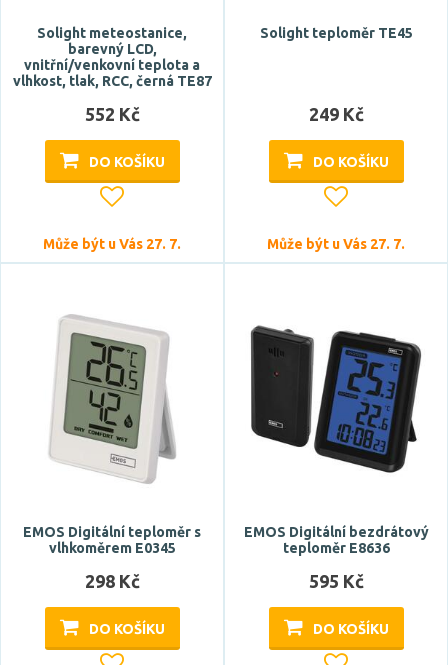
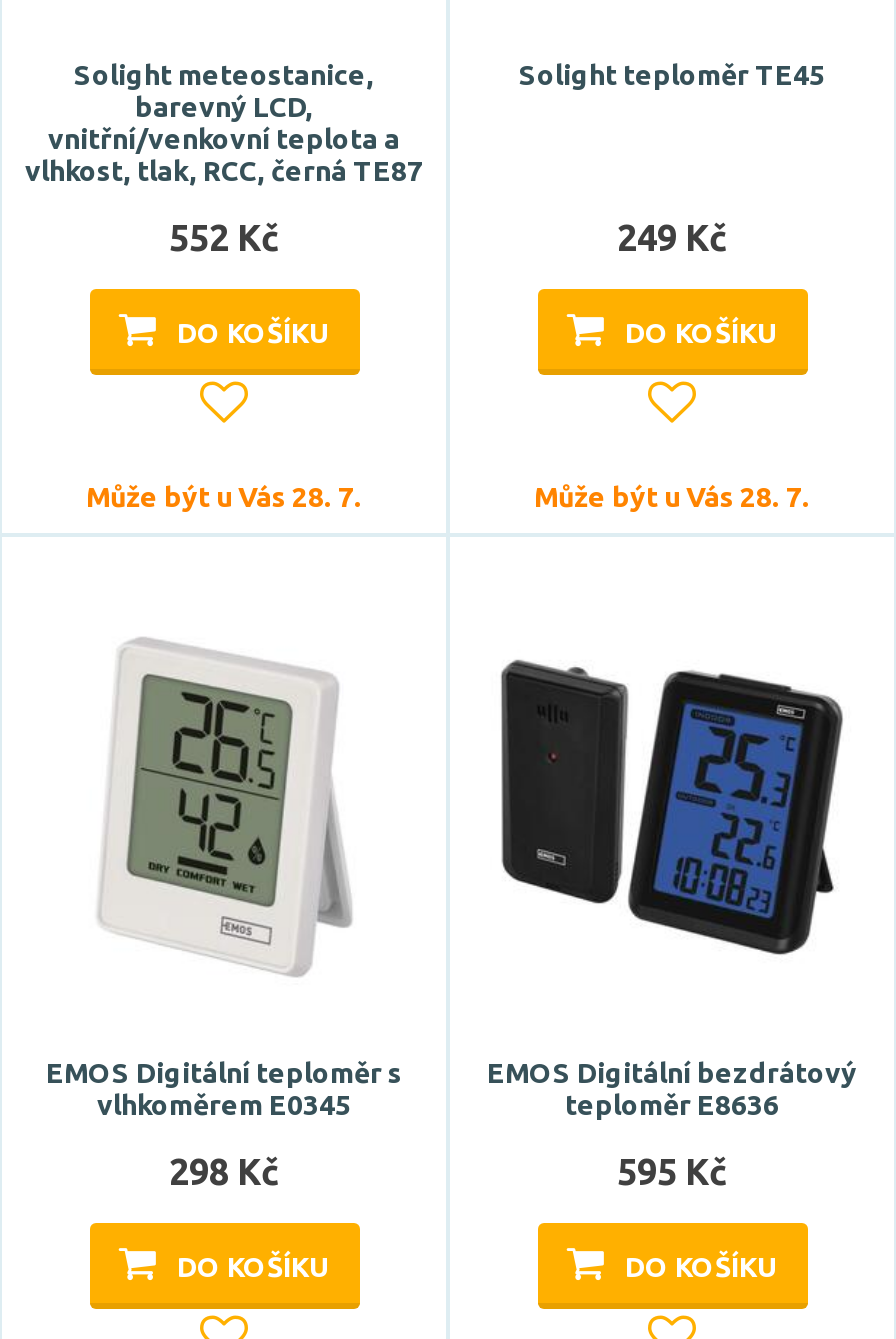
- Může být u Vás 27. 7.
+ Může být u Vás 28. 7.

- Může být u Vás 27. 7.
+ Může být u Vás 28. 7.
